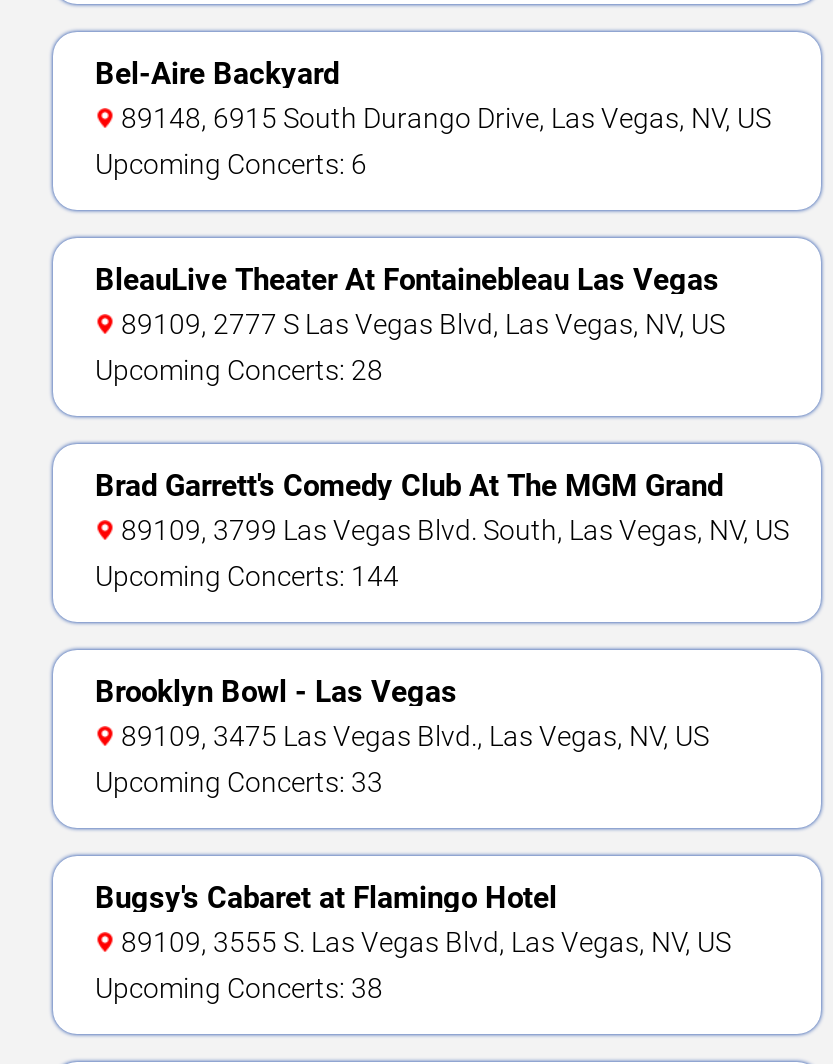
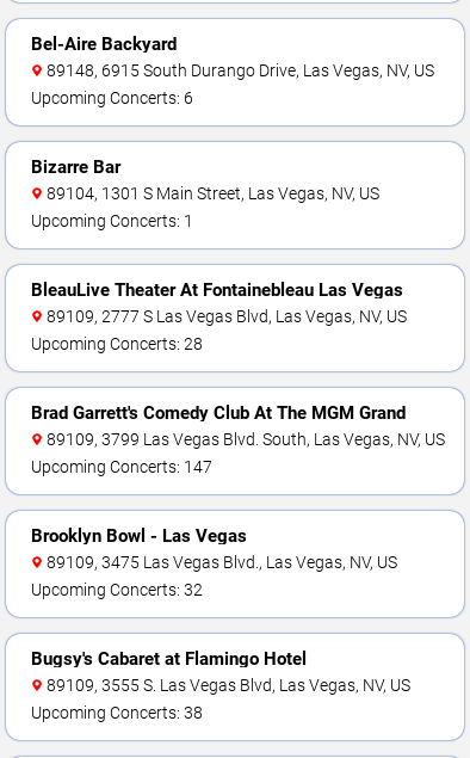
+ Bizarre Bar
+ 89104, 1301 S Main Street, Las Vegas, NV, US
+ Upcoming Concerts: 1

- Upcoming Concerts: 144
+ Upcoming Concerts: 147

- Upcoming Concerts: 33
+ Upcoming Concerts: 32
